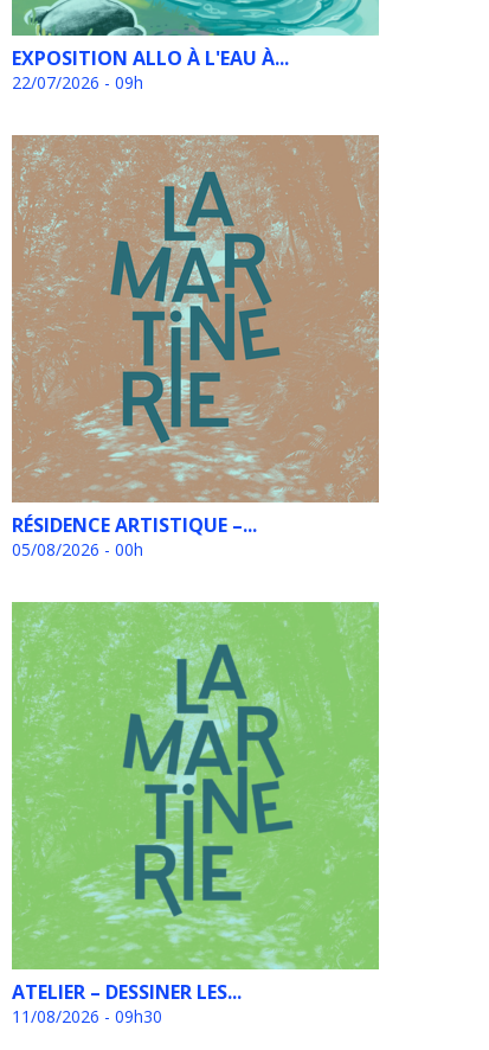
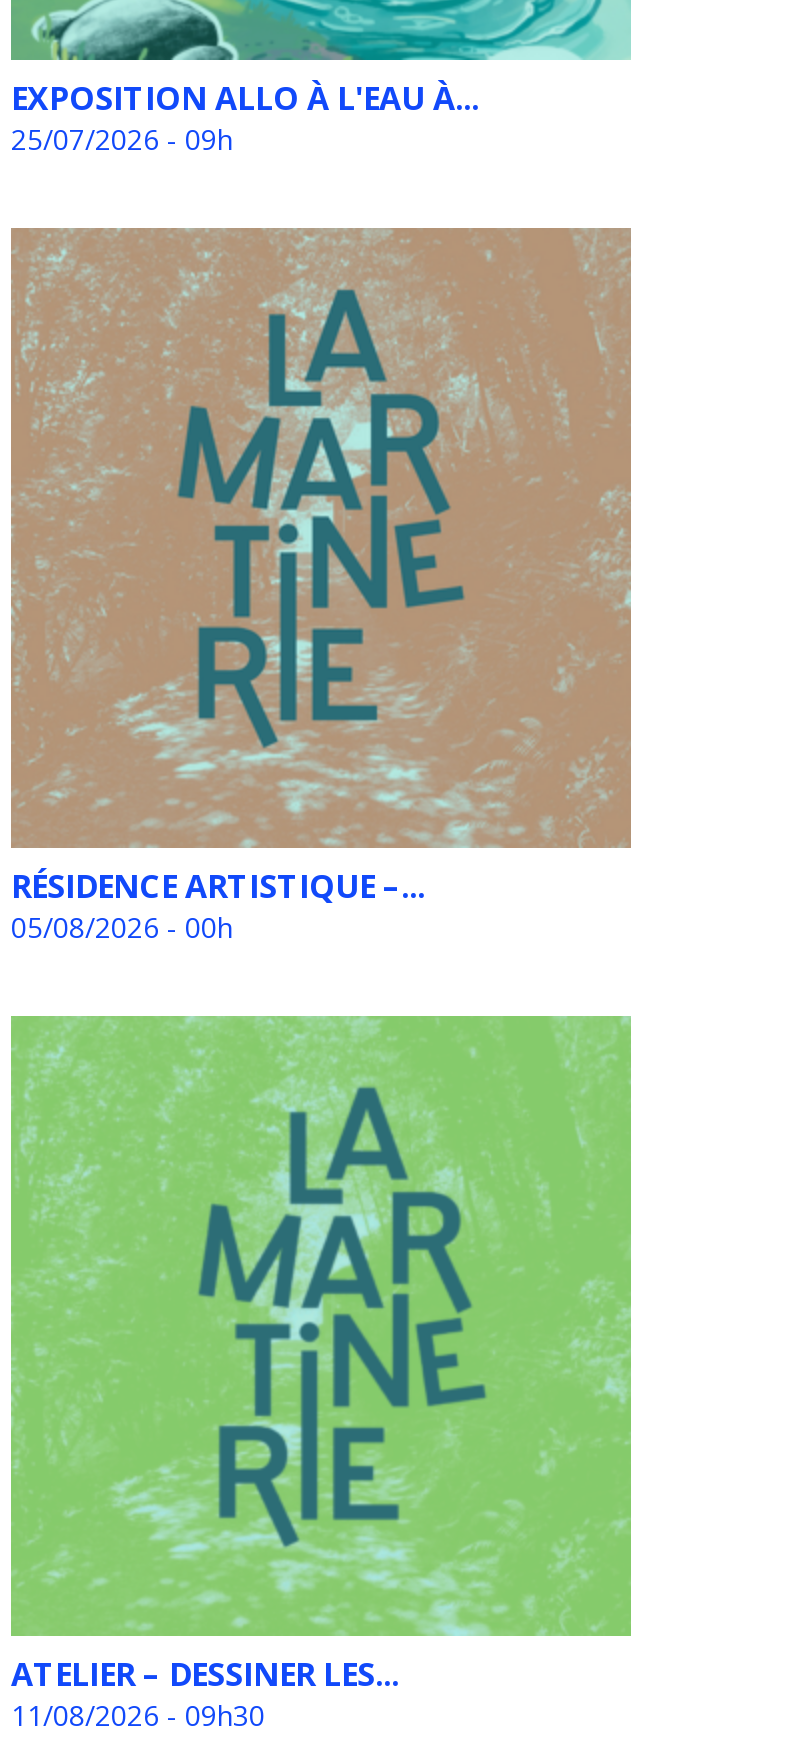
- 22/07/2026 - 09h
+ 25/07/2026 - 09h
